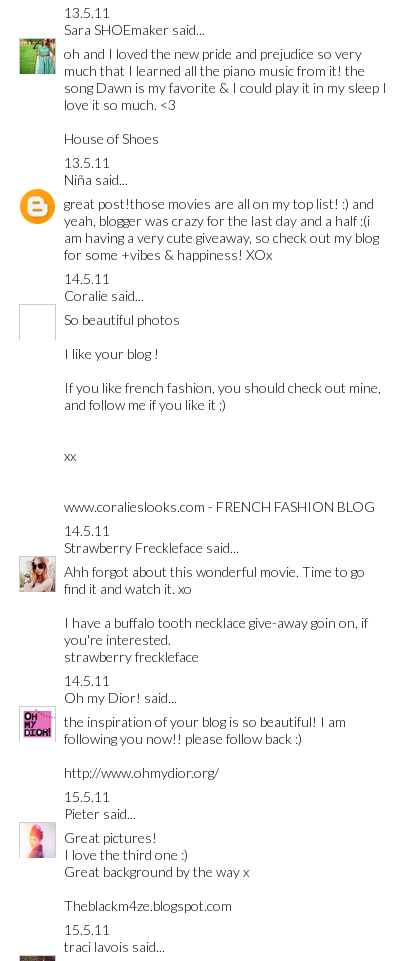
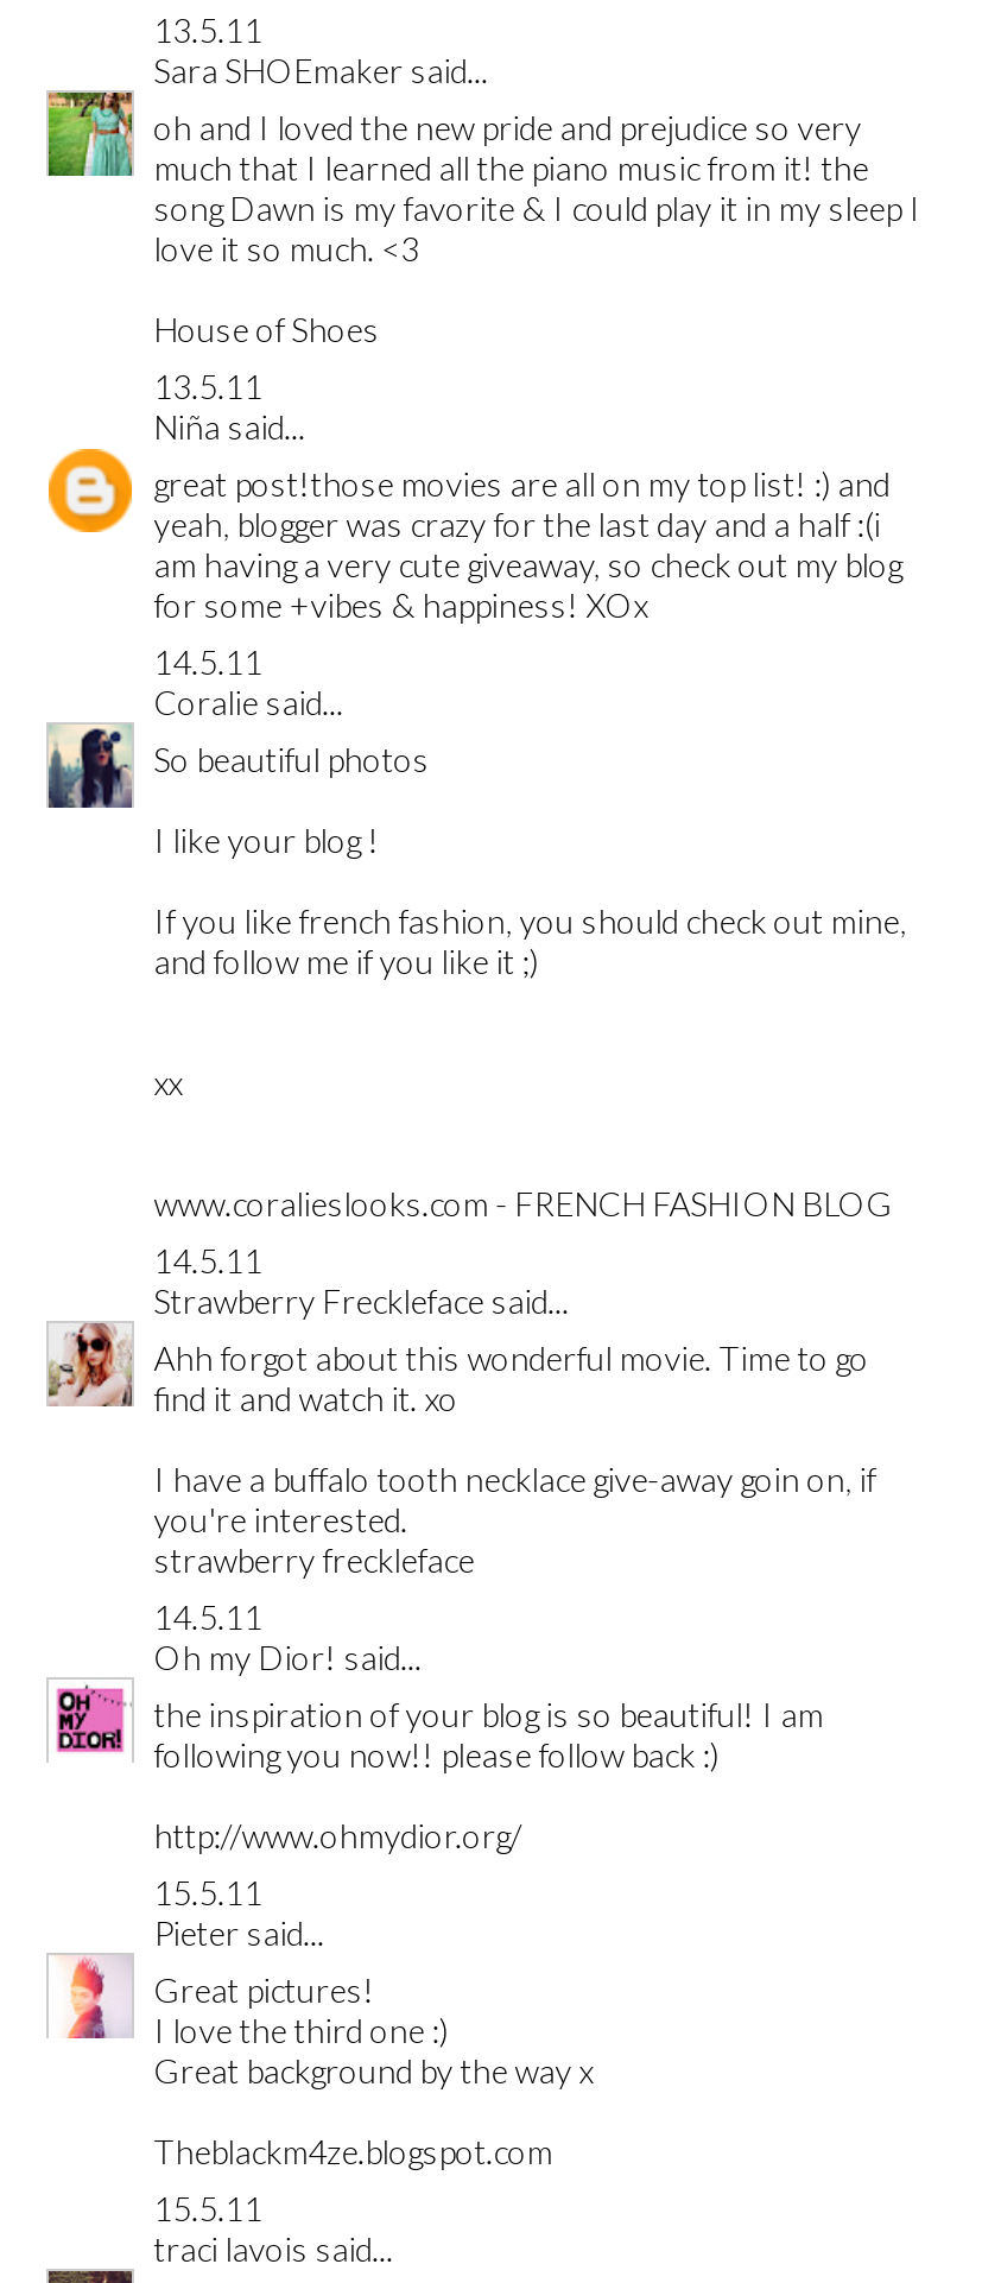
+ [image]
